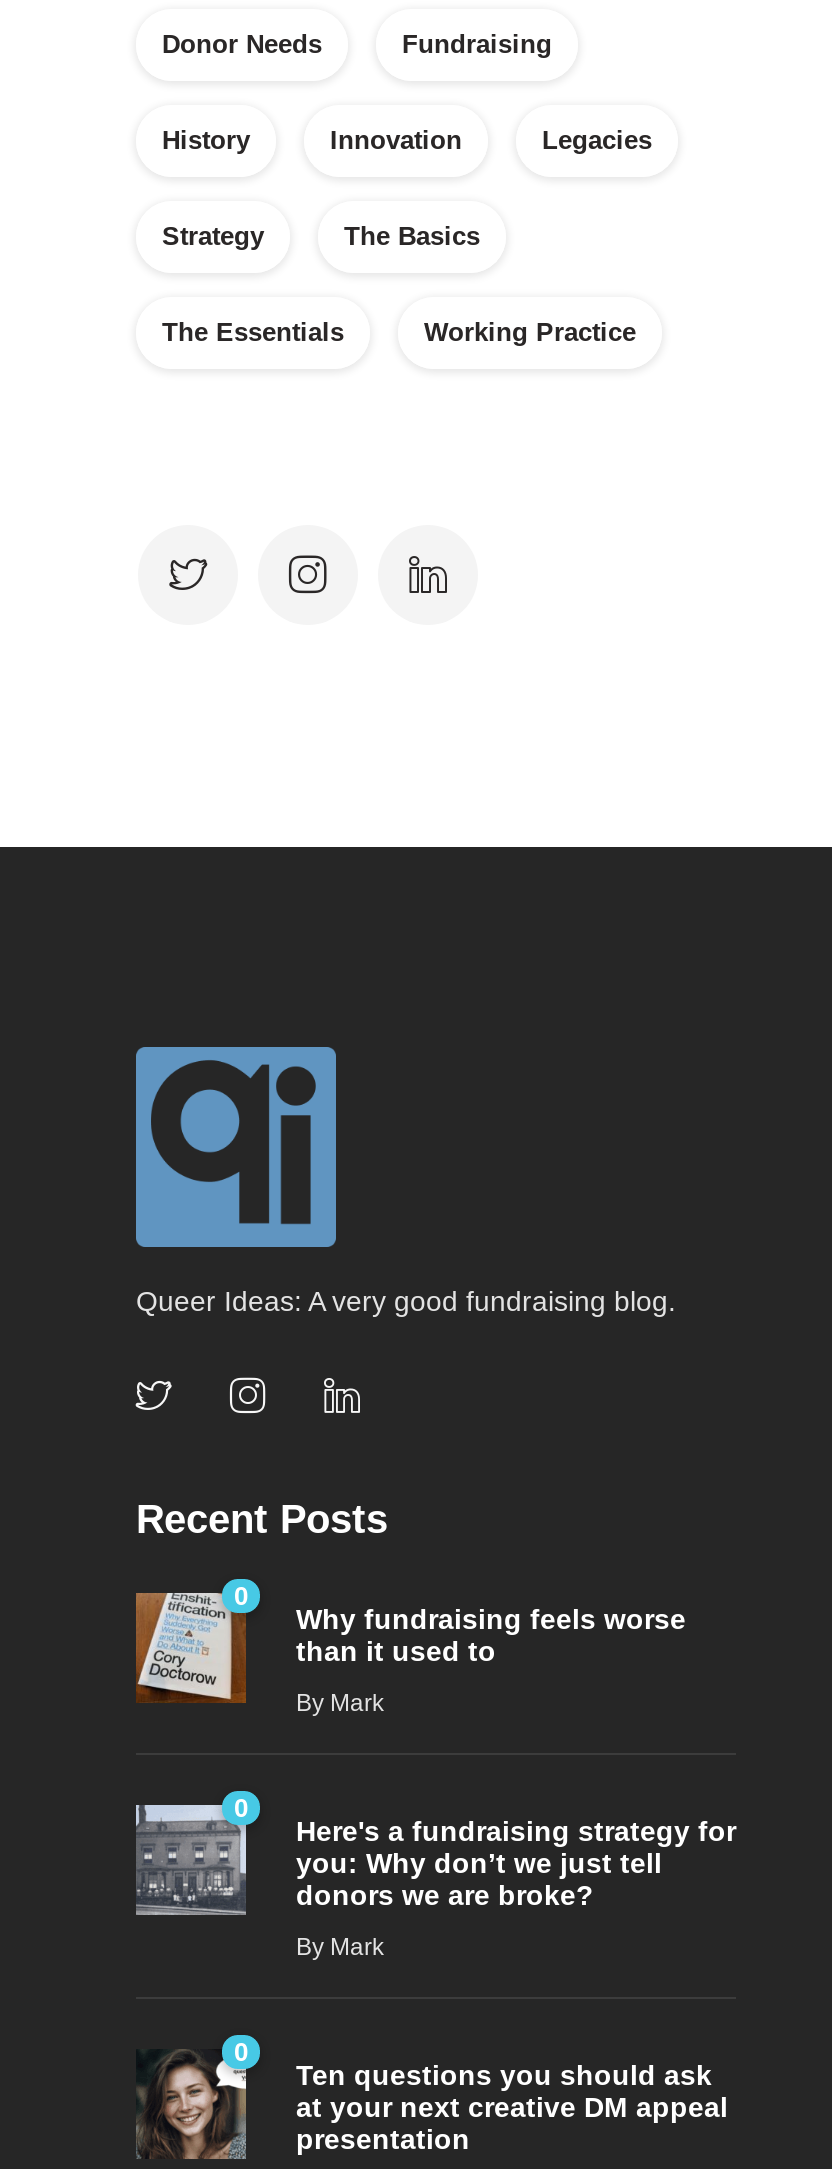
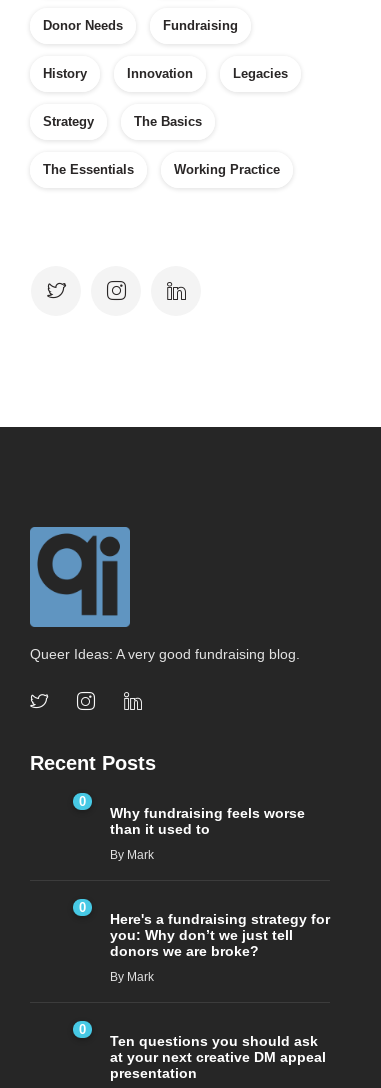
- [image]

- [image]

- [image]
